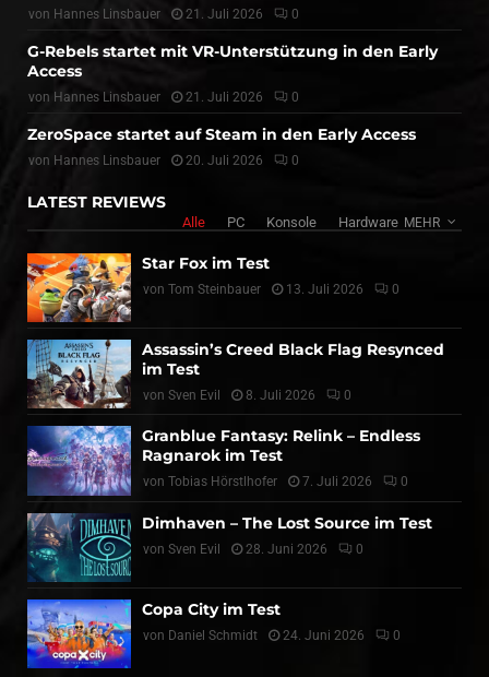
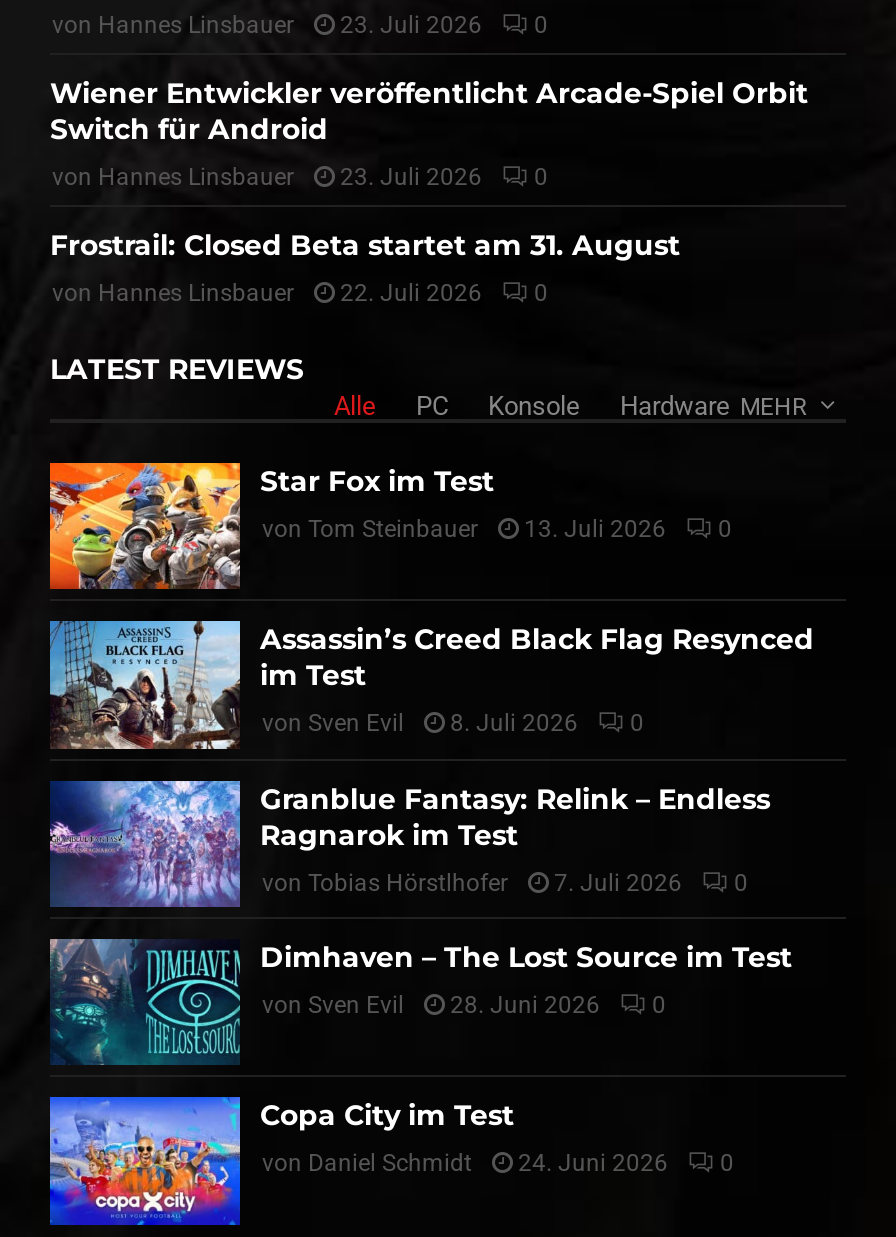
- von Hannes Linsbauer 21. Juli 2026 0
+ von Hannes Linsbauer 23. Juli 2026 0

- G-Rebels startet mit VR-Unterstützung in den Early
- Access
+ Wiener Entwickler veröffentlicht Arcade-Spiel Orbit
+ Switch für Android

- von Hannes Linsbauer 21. Juli 2026 0
+ von Hannes Linsbauer 23. Juli 2026 0

- ZeroSpace startet auf Steam in den Early Access
+ Frostrail: Closed Beta startet am 31. August

- von Hannes Linsbauer 20. Juli 2026 0
+ von Hannes Linsbauer 22. Juli 2026 0
